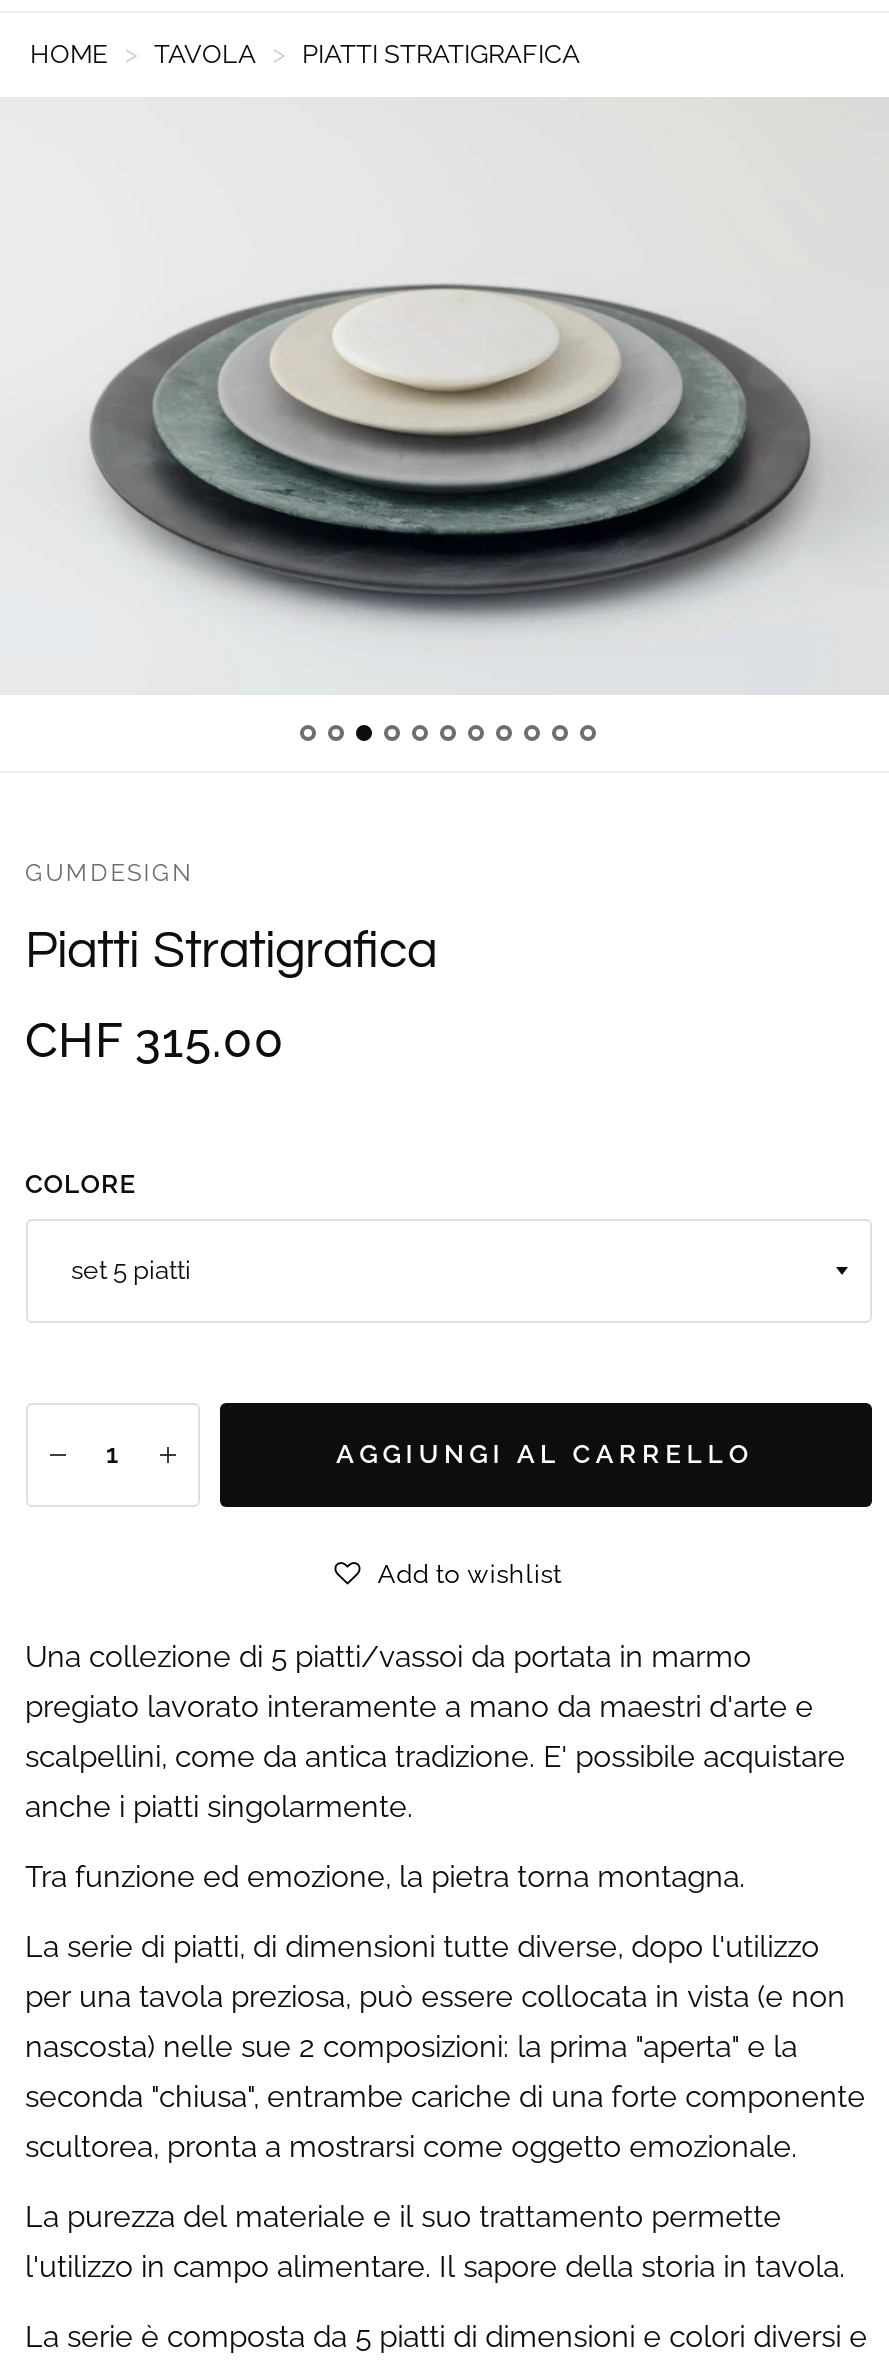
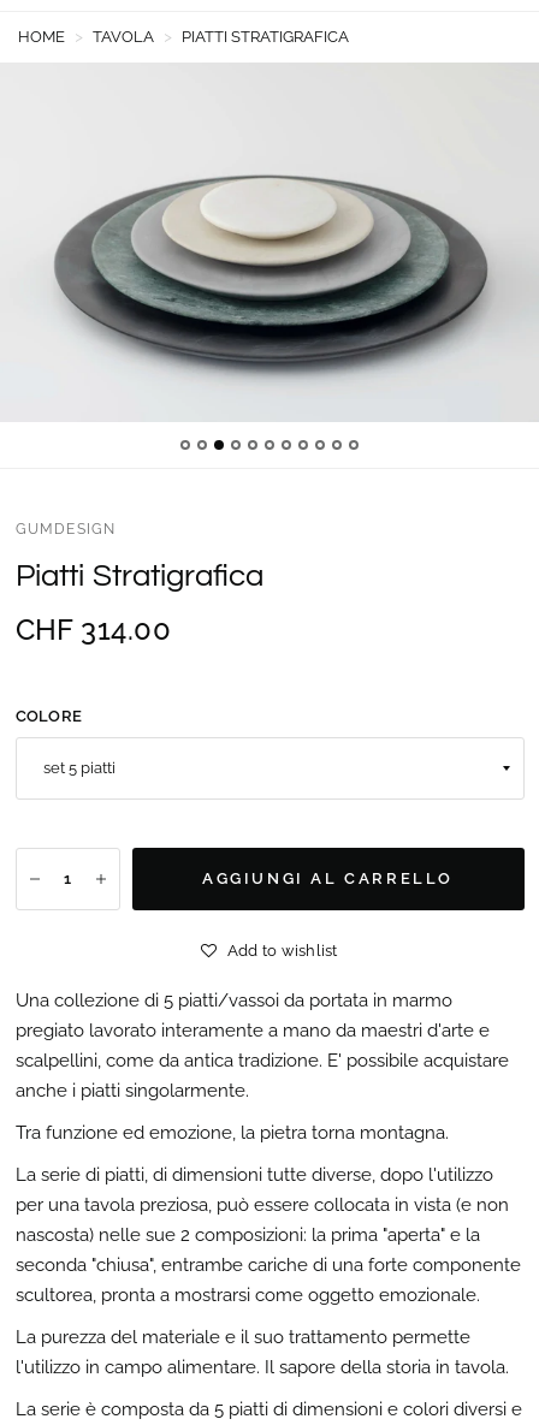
- CHF 315.00
+ CHF 314.00
